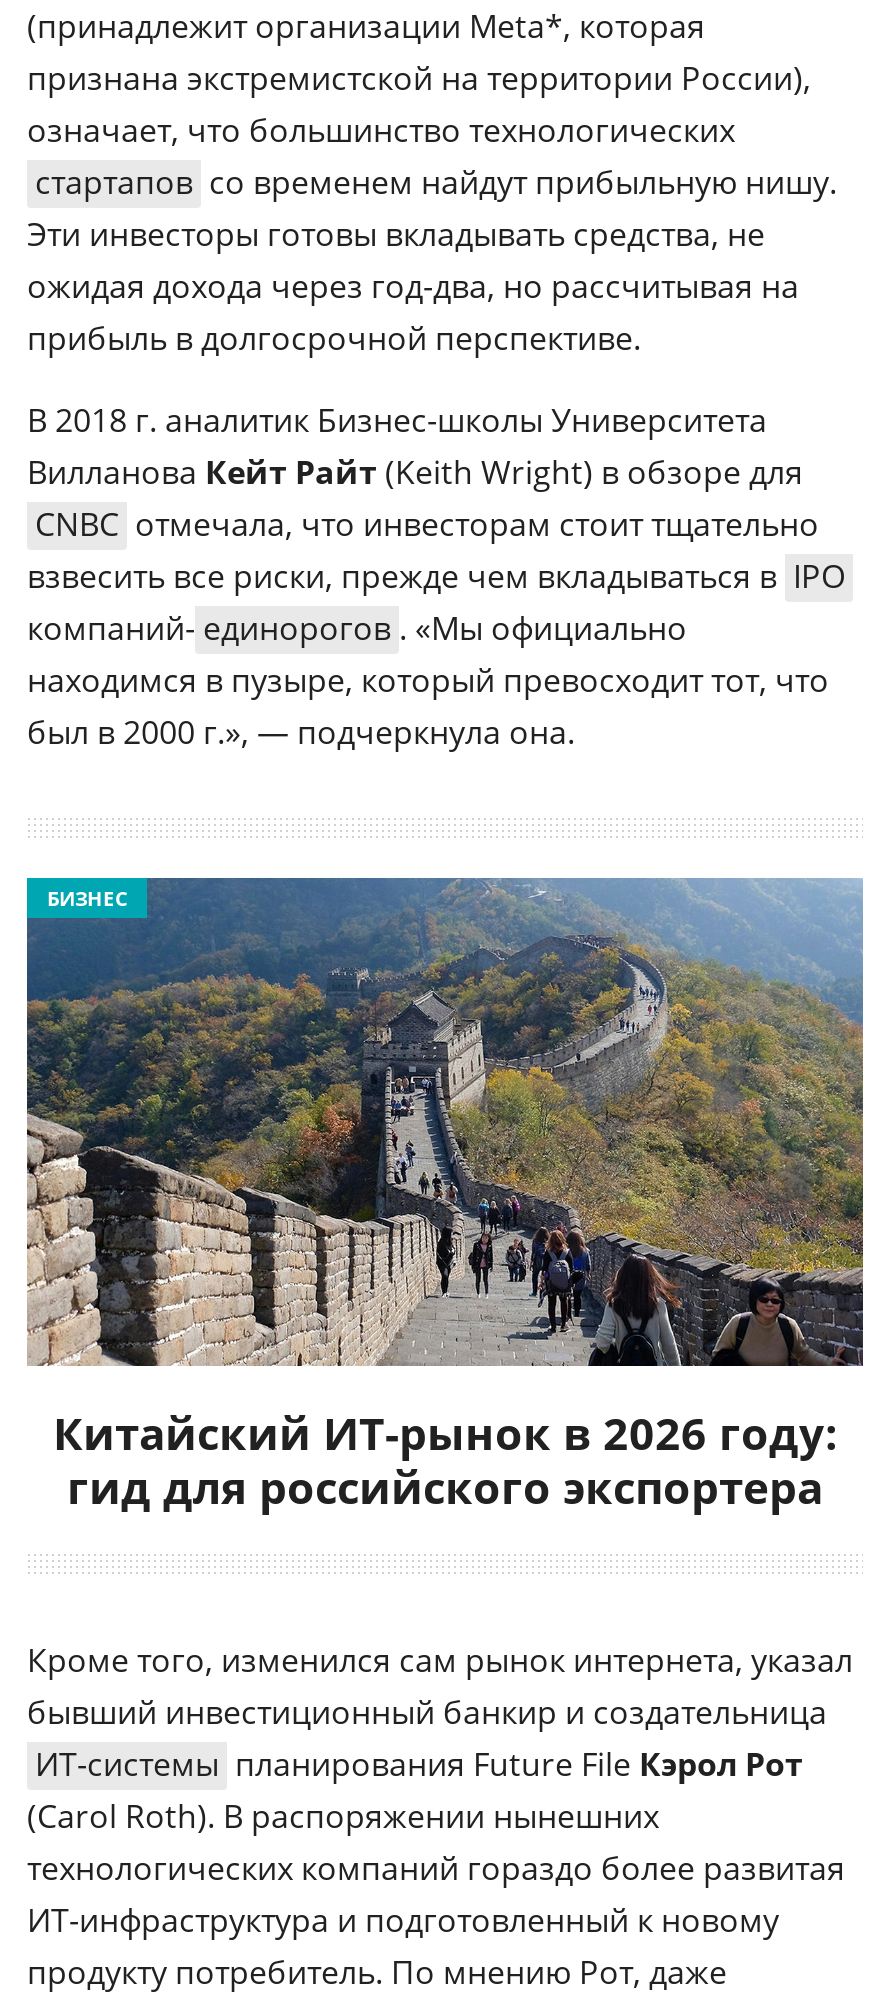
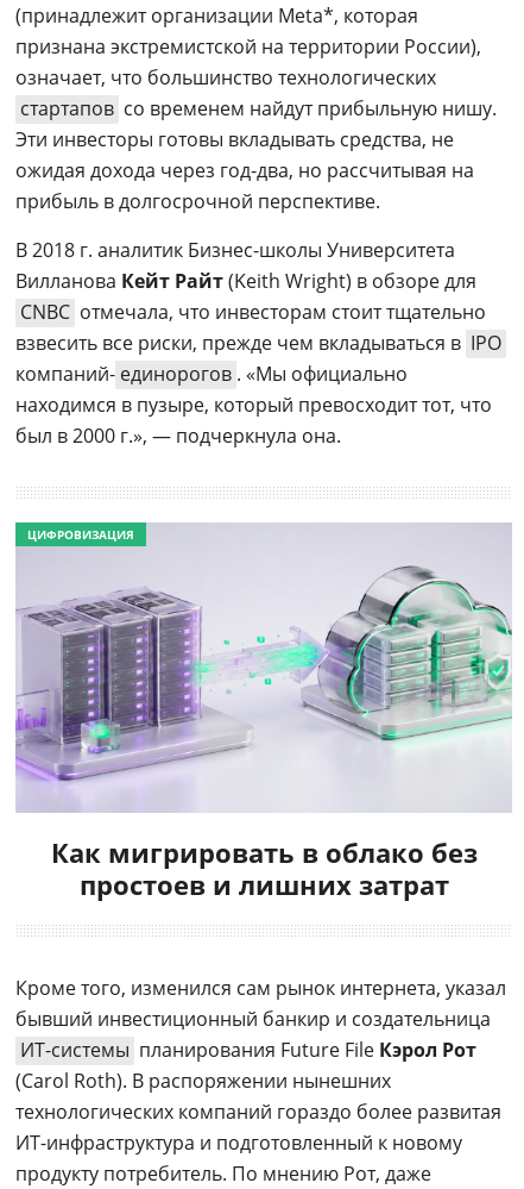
- [image]
- БИЗНЕС
+ [image]
+ ЦИФРОВИЗАЦИЯ

- Китайский ИТ-рынок в 2026 году:
- гид для российского экспортера
+ Как мигрировать в облако без
+ простоев и лишних затрат
